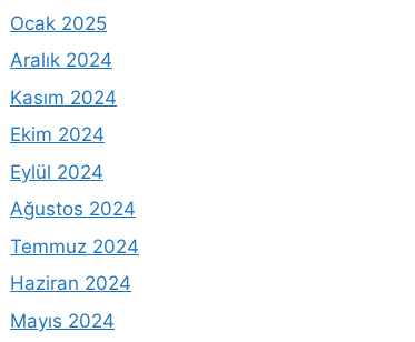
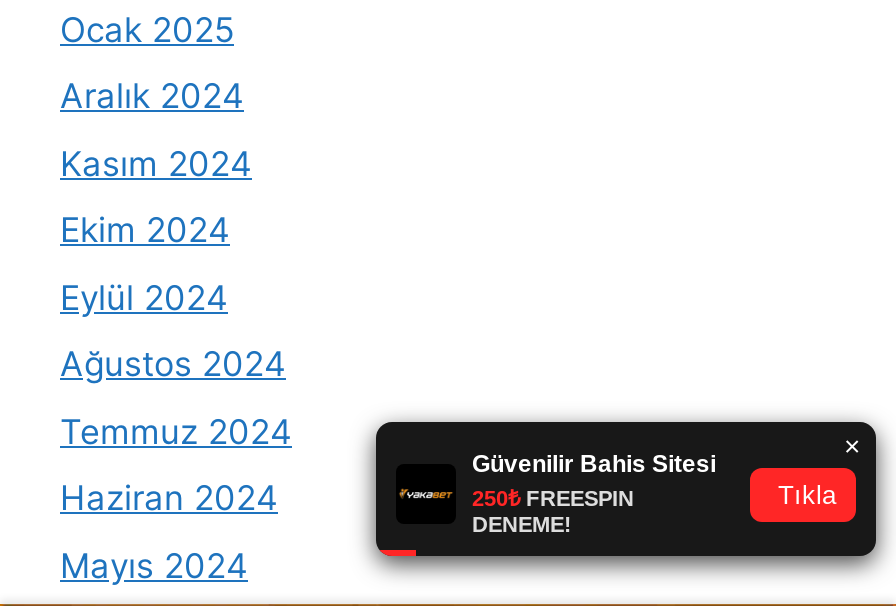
+ [image]
